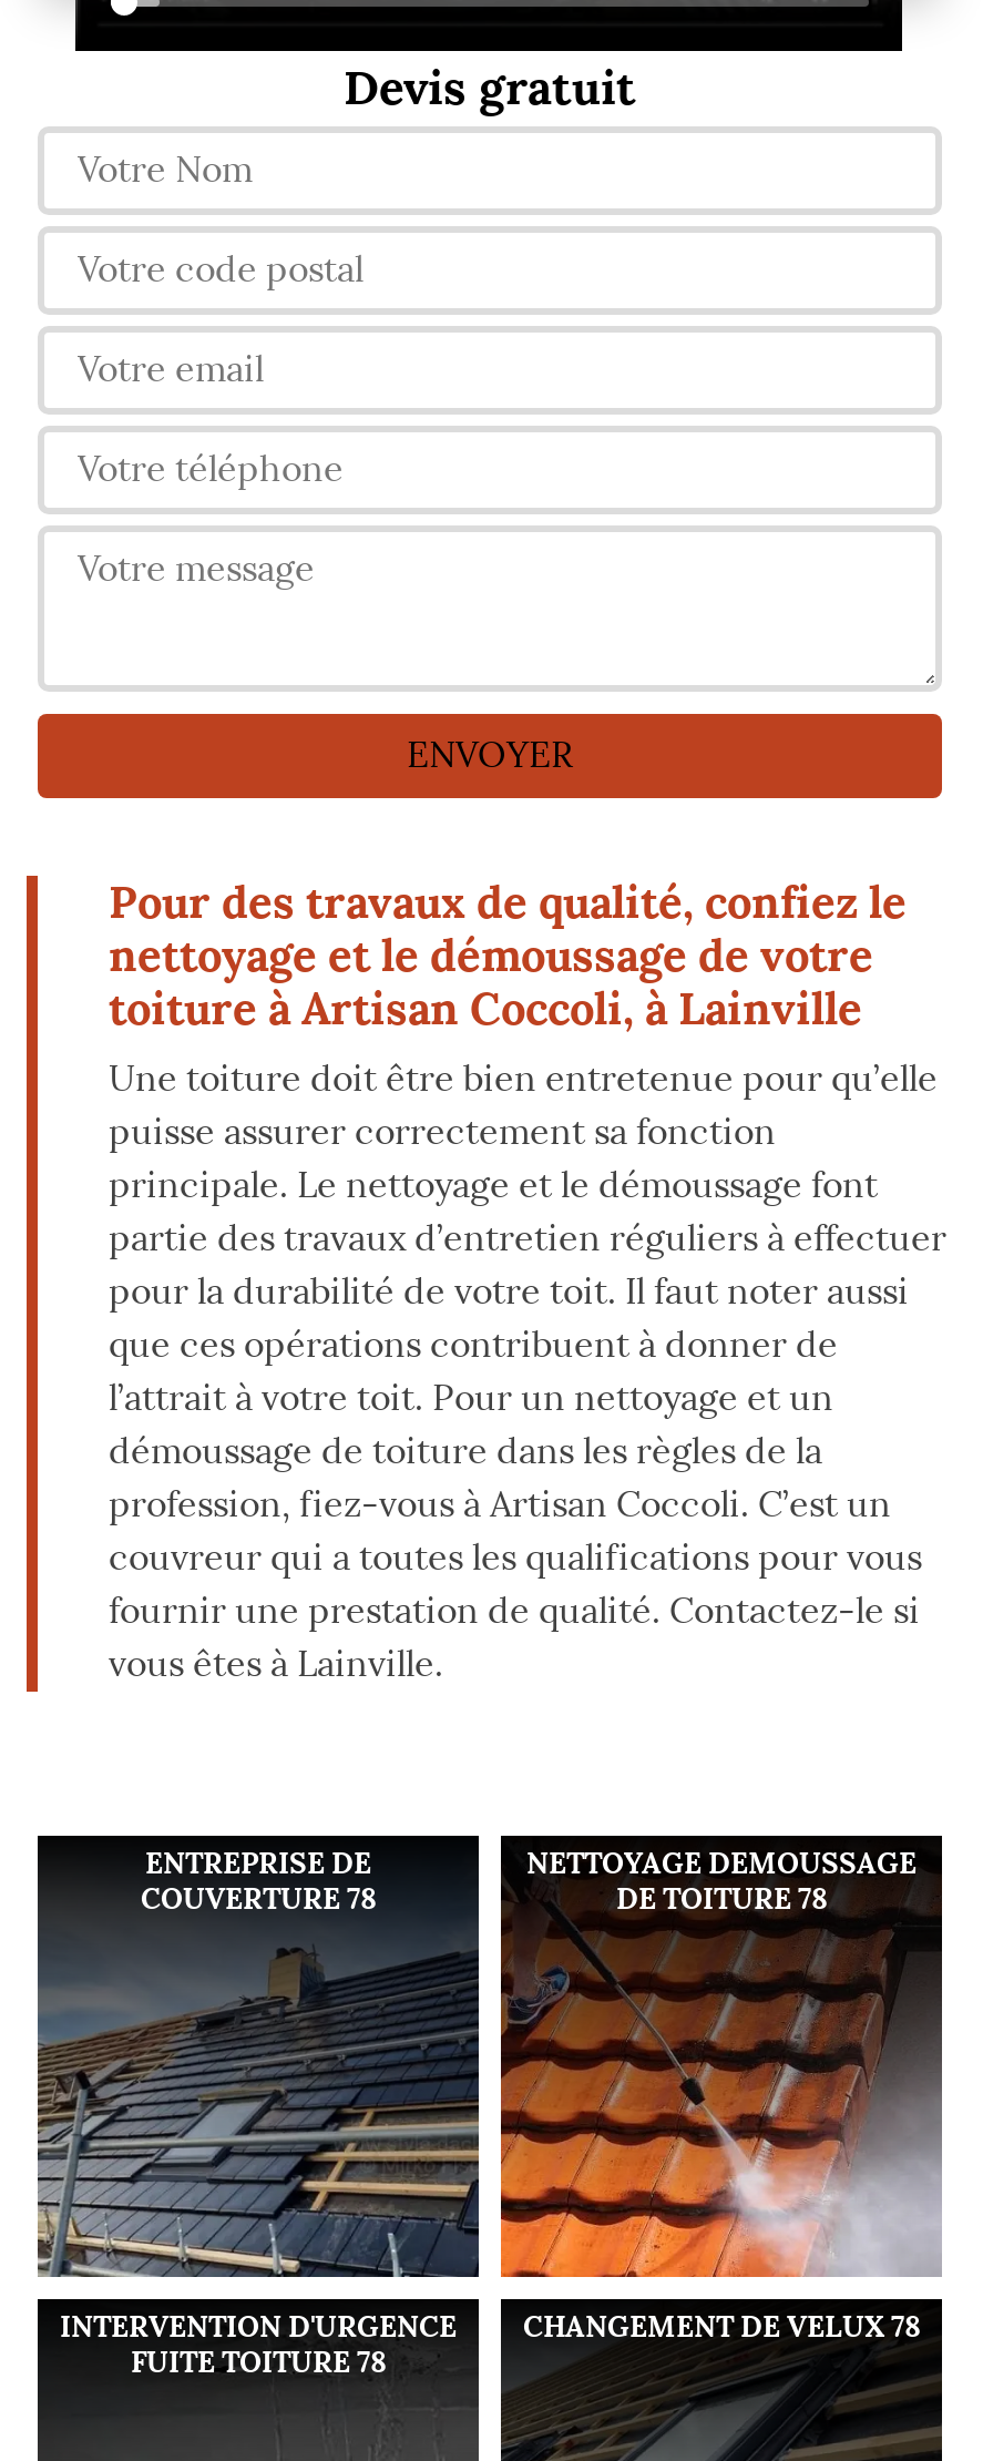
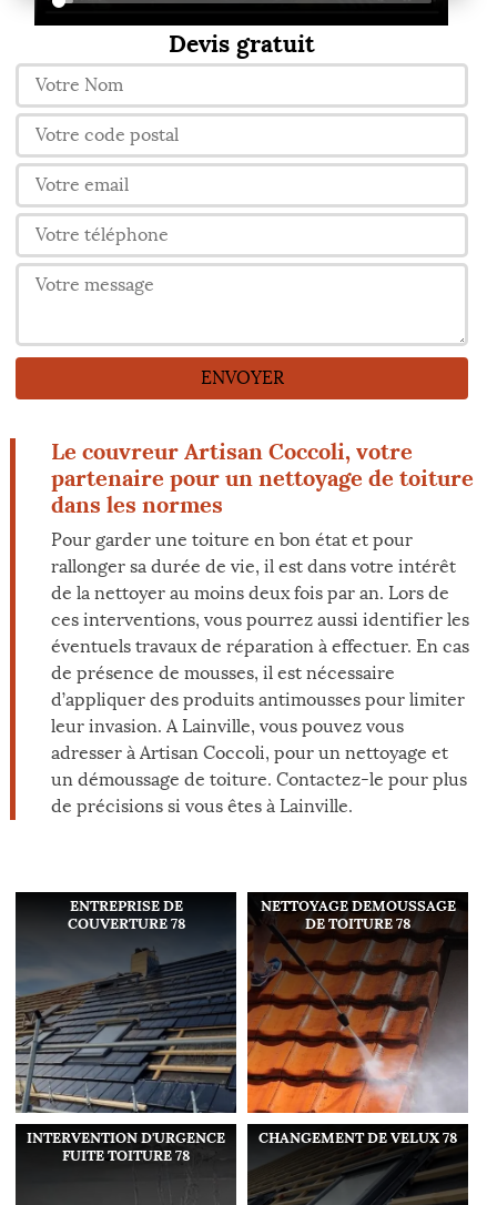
- Pour des travaux de qualité, confiez le
- nettoyage et le démoussage de votre
- toiture à Artisan Coccoli, à Lainville
- Une toiture doit être bien entretenue pour qu’elle
- puisse assurer correctement sa fonction
- principale. Le nettoyage et le démoussage font
- partie des travaux d’entretien réguliers à effectuer
- pour la durabilité de votre toit. Il faut noter aussi
- que ces opérations contribuent à donner de
- l’attrait à votre toit. Pour un nettoyage et un
- démoussage de toiture dans les règles de la
- profession, fiez-vous à Artisan Coccoli. C’est un
- couvreur qui a toutes les qualifications pour vous
- fournir une prestation de qualité. Contactez-le si
- vous êtes à Lainville.
+ Le couvreur Artisan Coccoli, votre
+ partenaire pour un nettoyage de toiture
+ dans les normes
+ Pour garder une toiture en bon état et pour
+ rallonger sa durée de vie, il est dans votre intérêt
+ de la nettoyer au moins deux fois par an. Lors de
+ ces interventions, vous pourrez aussi identifier les
+ éventuels travaux de réparation à effectuer. En cas
+ de présence de mousses, il est nécessaire
+ d’appliquer des produits antimousses pour limiter
+ leur invasion. A Lainville, vous pouvez vous
+ adresser à Artisan Coccoli, pour un nettoyage et
+ un démoussage de toiture. Contactez-le pour plus
+ de précisions si vous êtes à Lainville.
